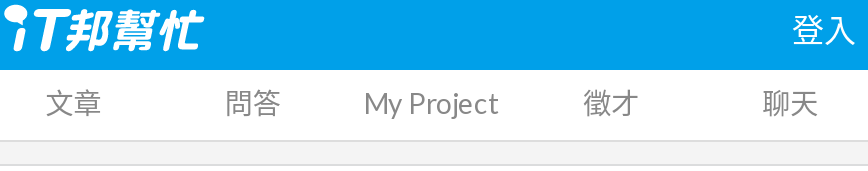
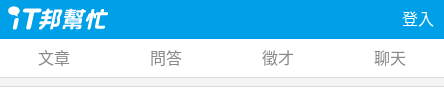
- My Project
